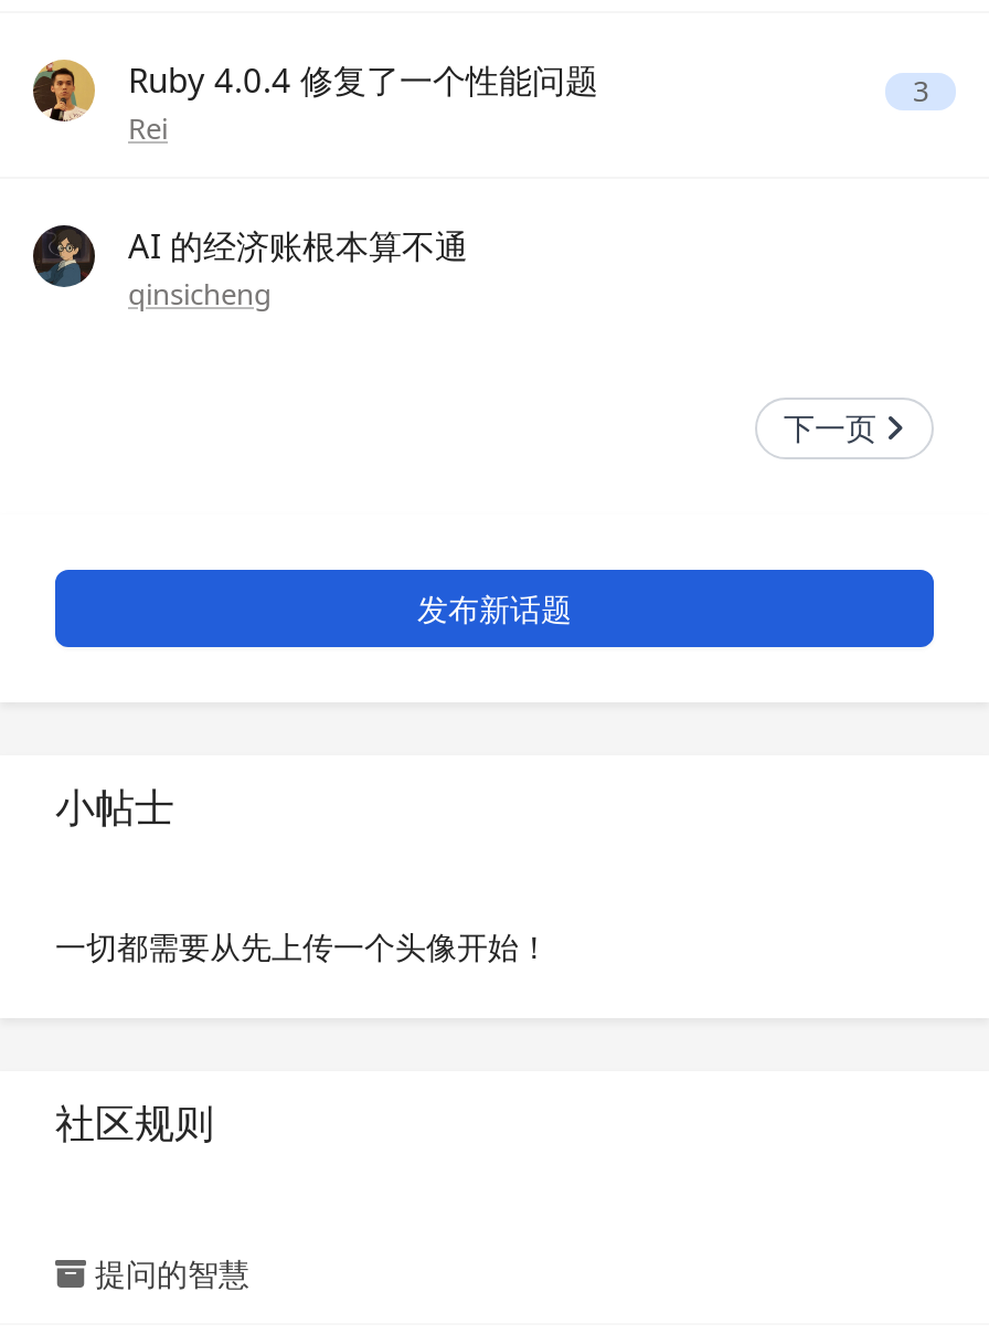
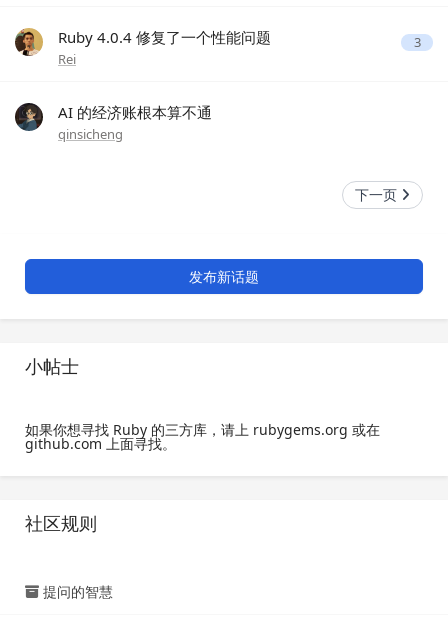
- 一切都需要从先上传一个头像开始！
+ 如果你想寻找 Ruby 的三方库，请上 rubygems.org 或在
+ github.com 上面寻找。
